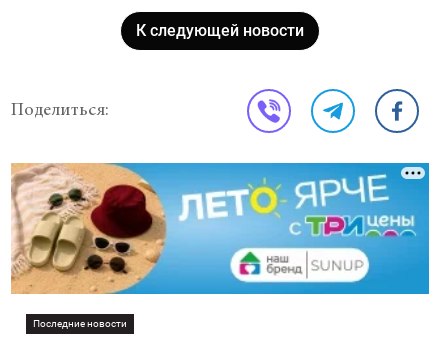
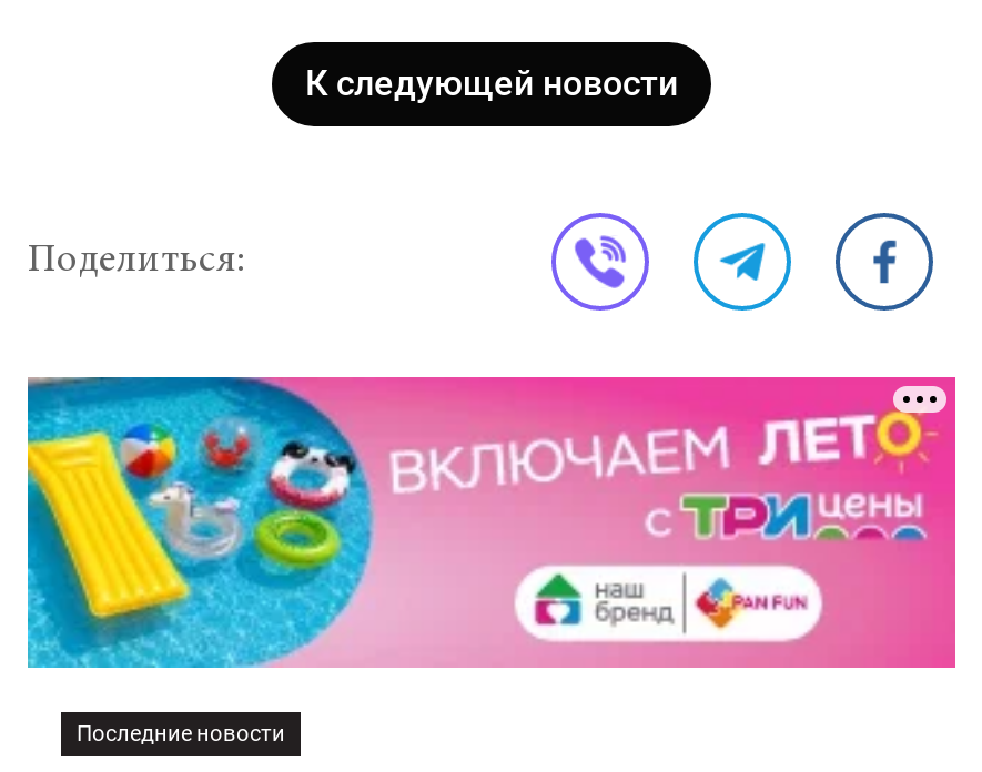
- [image]
+ [image]
